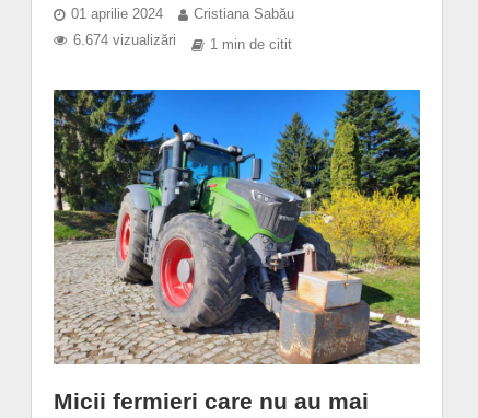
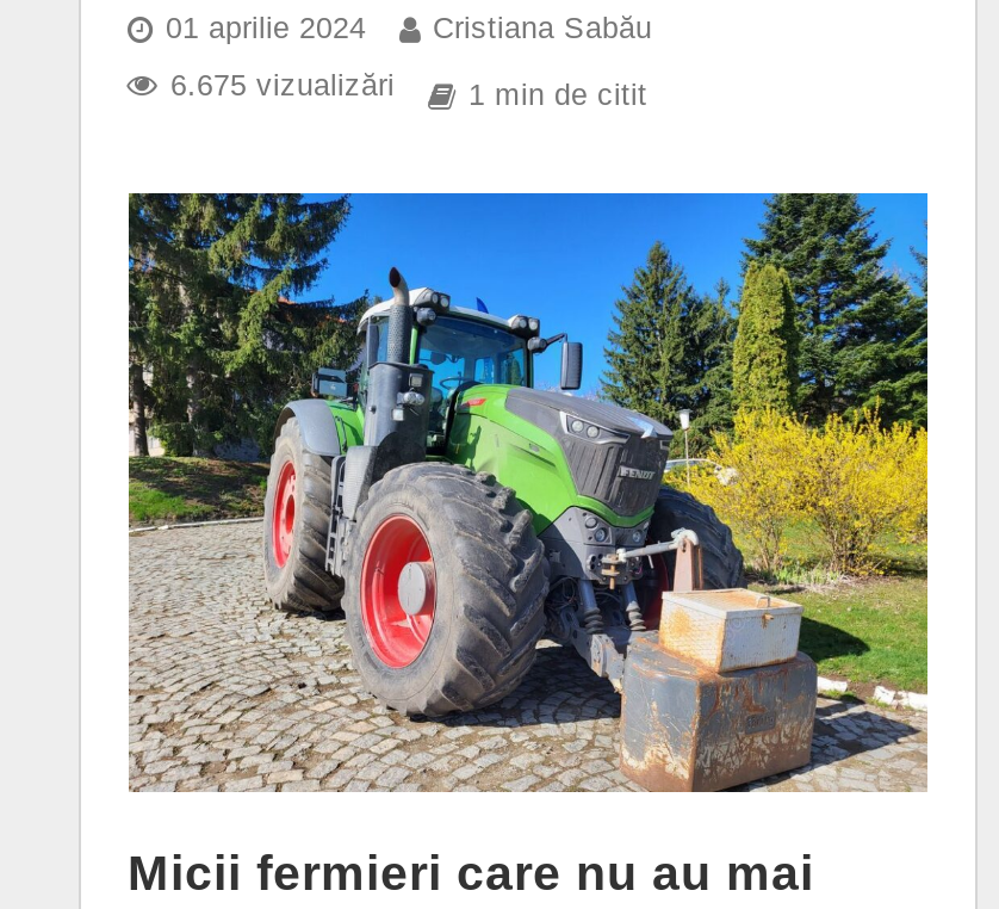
- 6.674 vizualizări
+ 6.675 vizualizări
